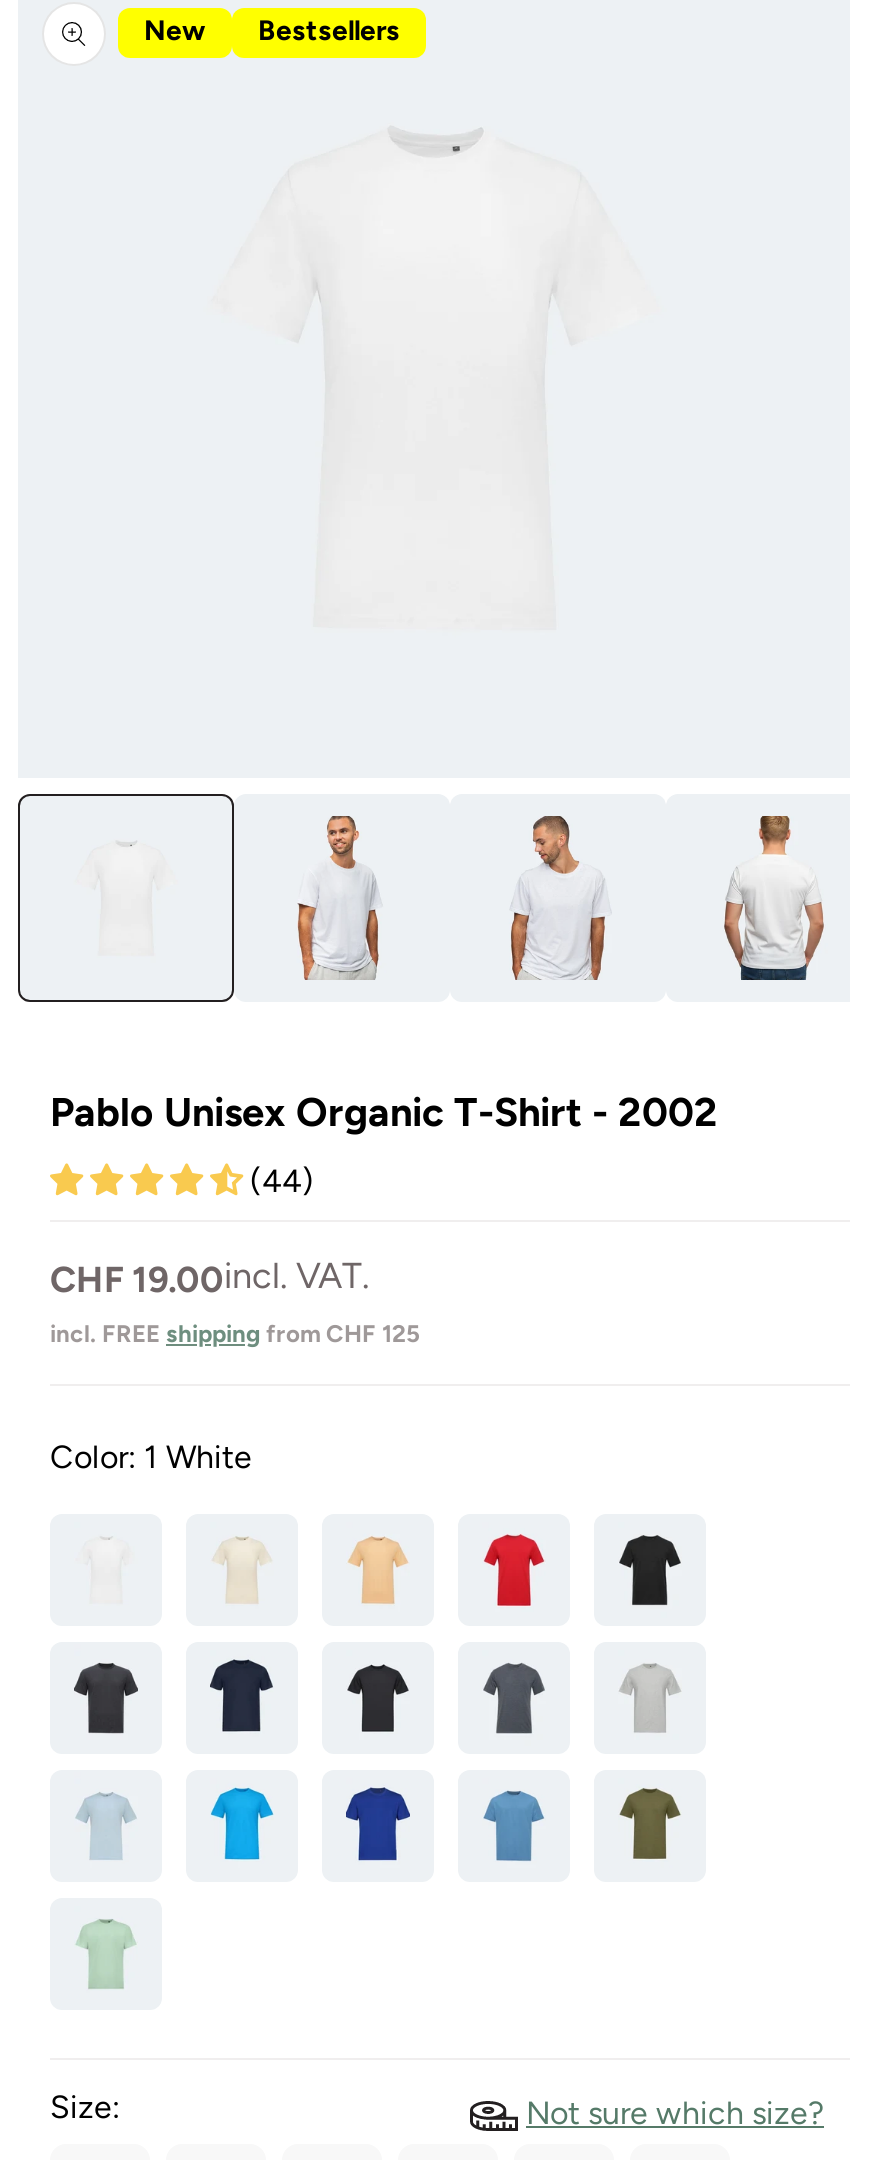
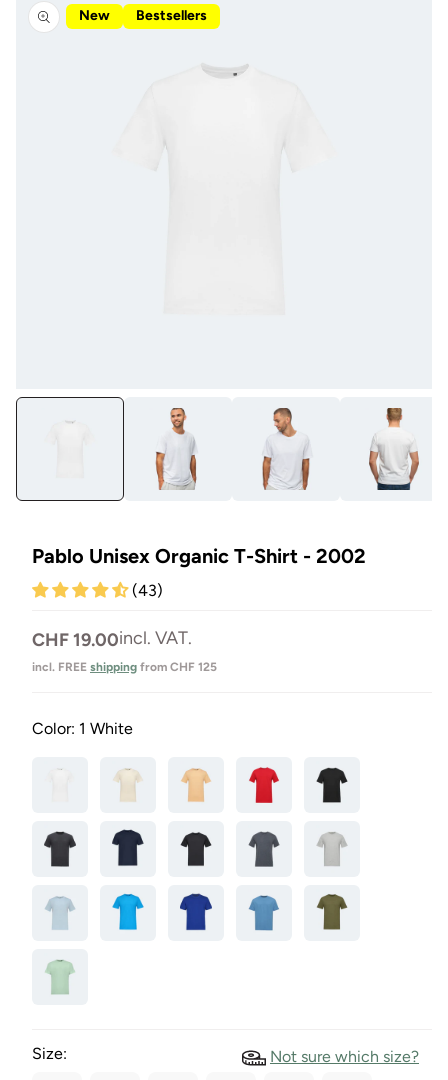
- (44)
+ (43)
